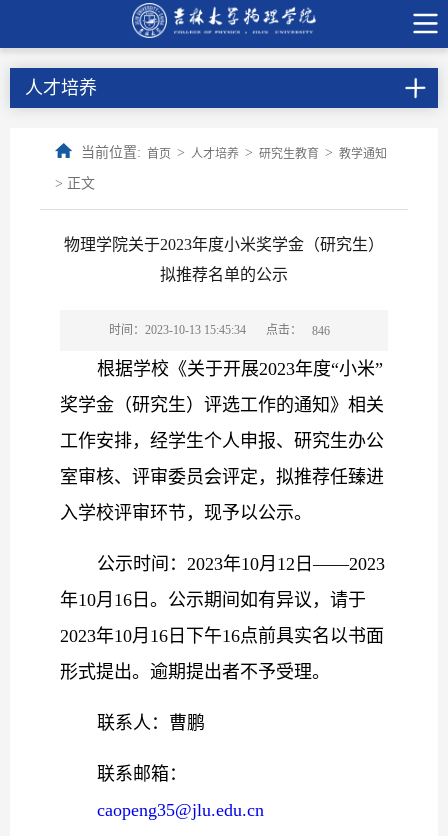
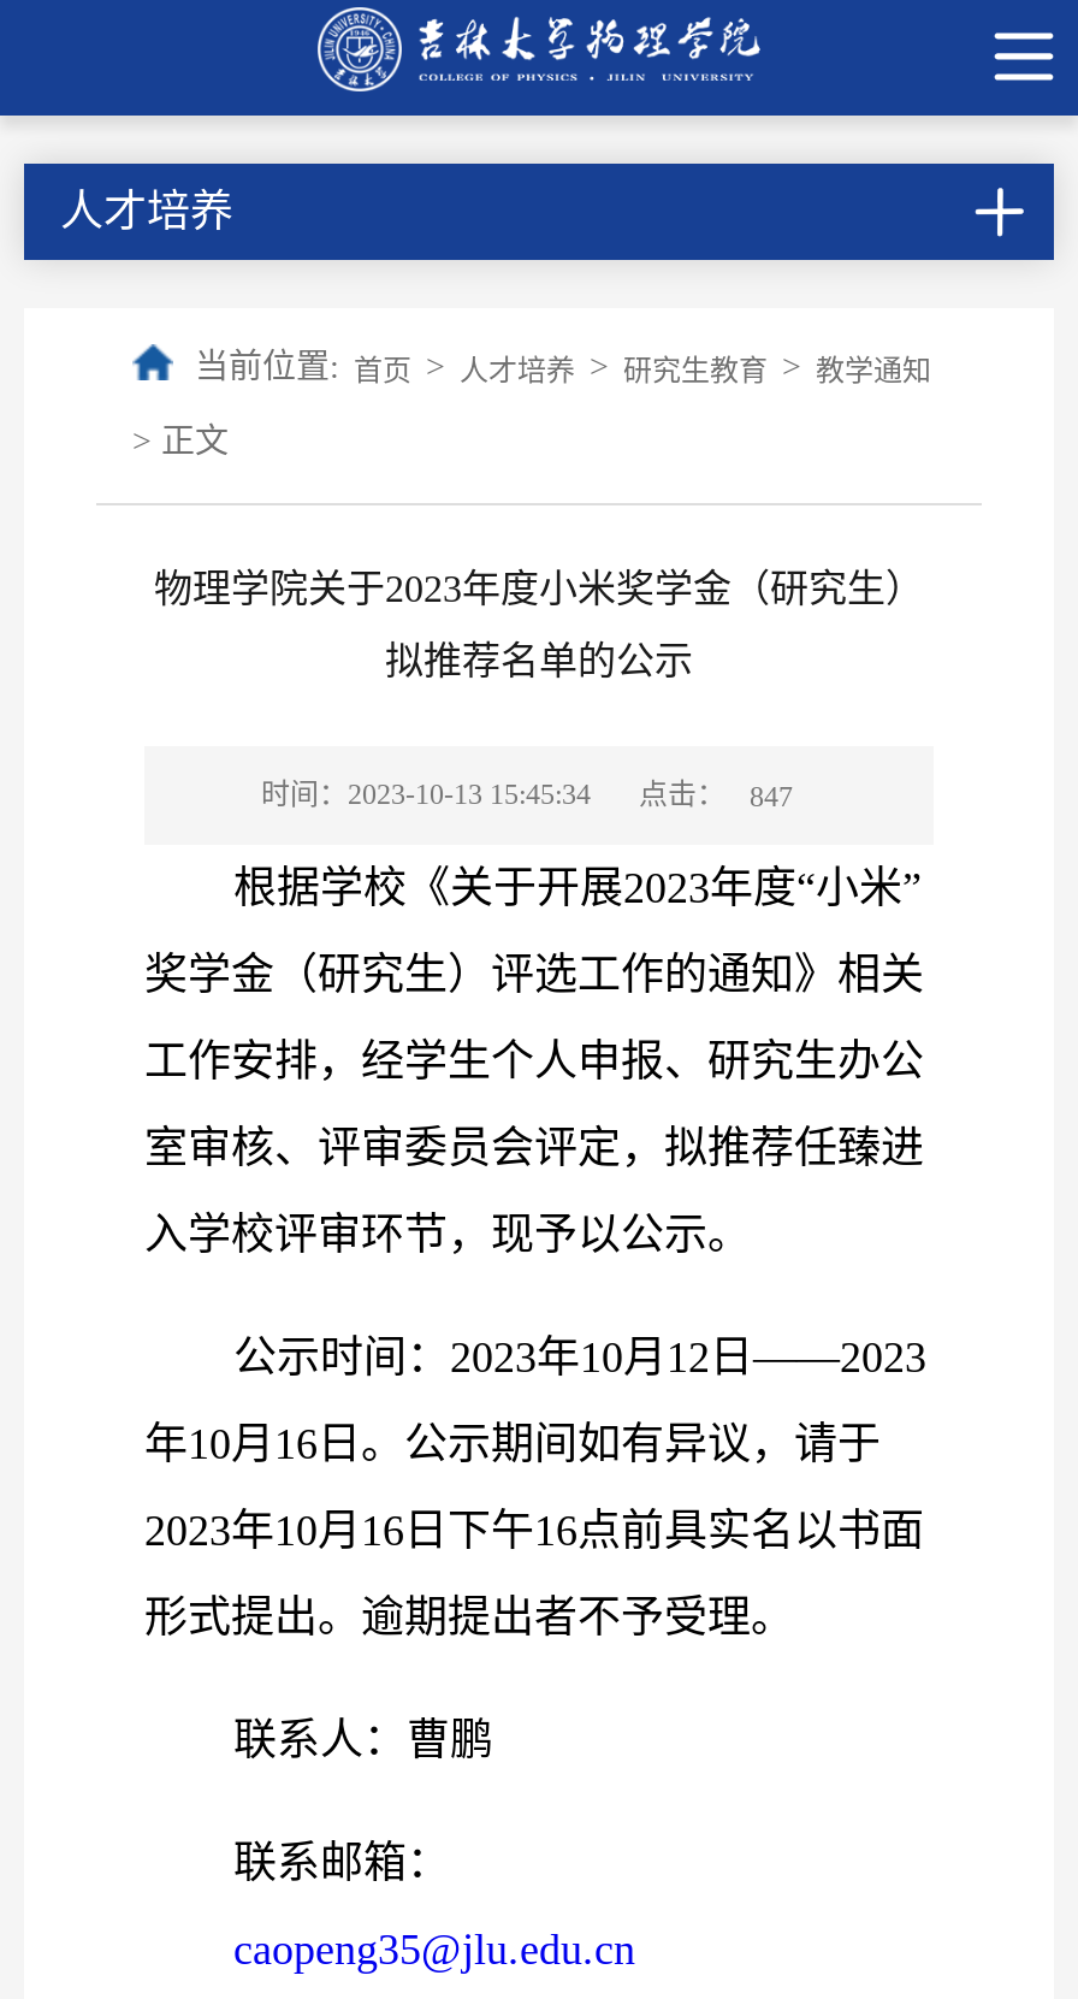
- 时间：2023-10-13 15:45:34 点击： 846
+ 时间：2023-10-13 15:45:34 点击： 847
